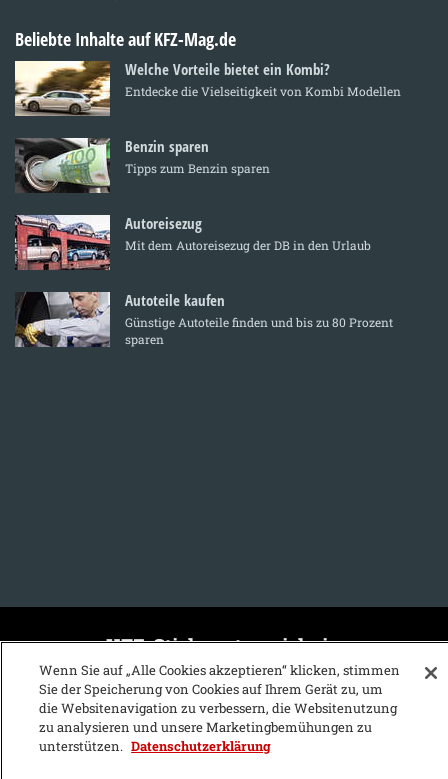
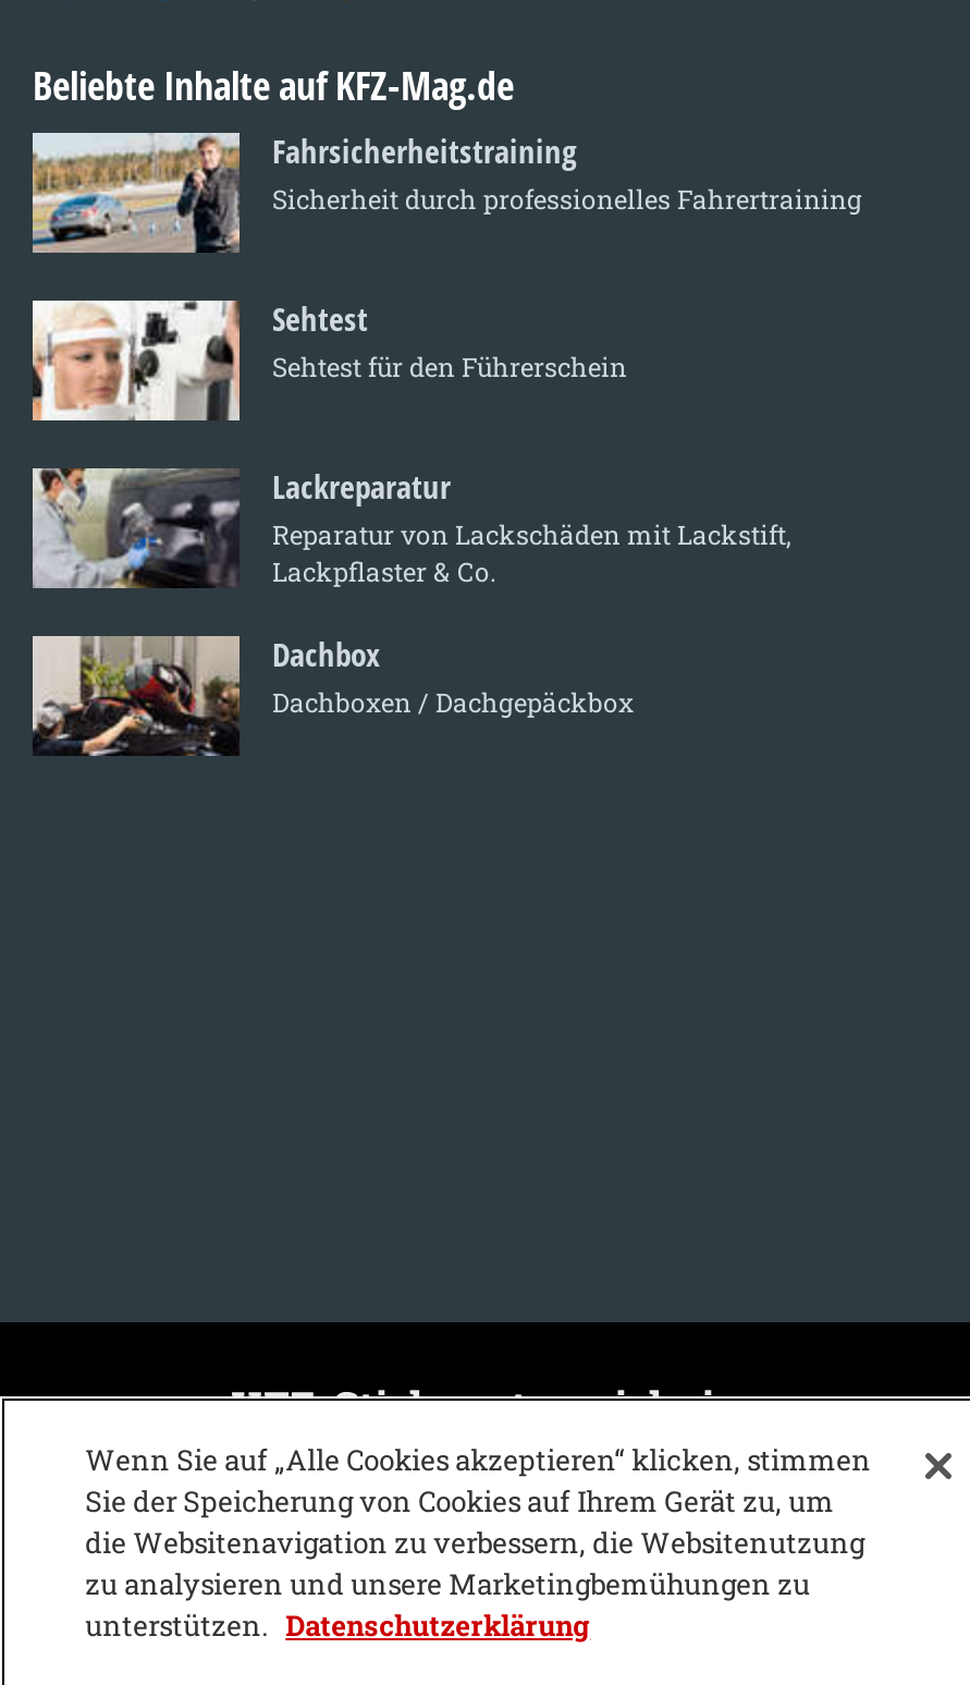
- [image]
- Welche Vorteile bietet ein Kombi?
- Entdecke die Vielseitigkeit von Kombi Modellen
+ [image]
+ Fahrsicherheitstraining
+ Sicherheit durch professionelles Fahrertraining

- [image]
- Benzin sparen
- Tipps zum Benzin sparen
+ [image]
+ Sehtest
+ Sehtest für den Führerschein

- [image]
- Autoreisezug
- Mit dem Autoreisezug der DB in den Urlaub
+ [image]
+ Lackreparatur
+ Reparatur von Lackschäden mit Lackstift,
+ Lackpflaster & Co.

- [image]
- Autoteile kaufen
- Günstige Autoteile finden und bis zu 80 Prozent
- sparen
+ [image]
+ Dachbox
+ Dachboxen / Dachgepäckbox
